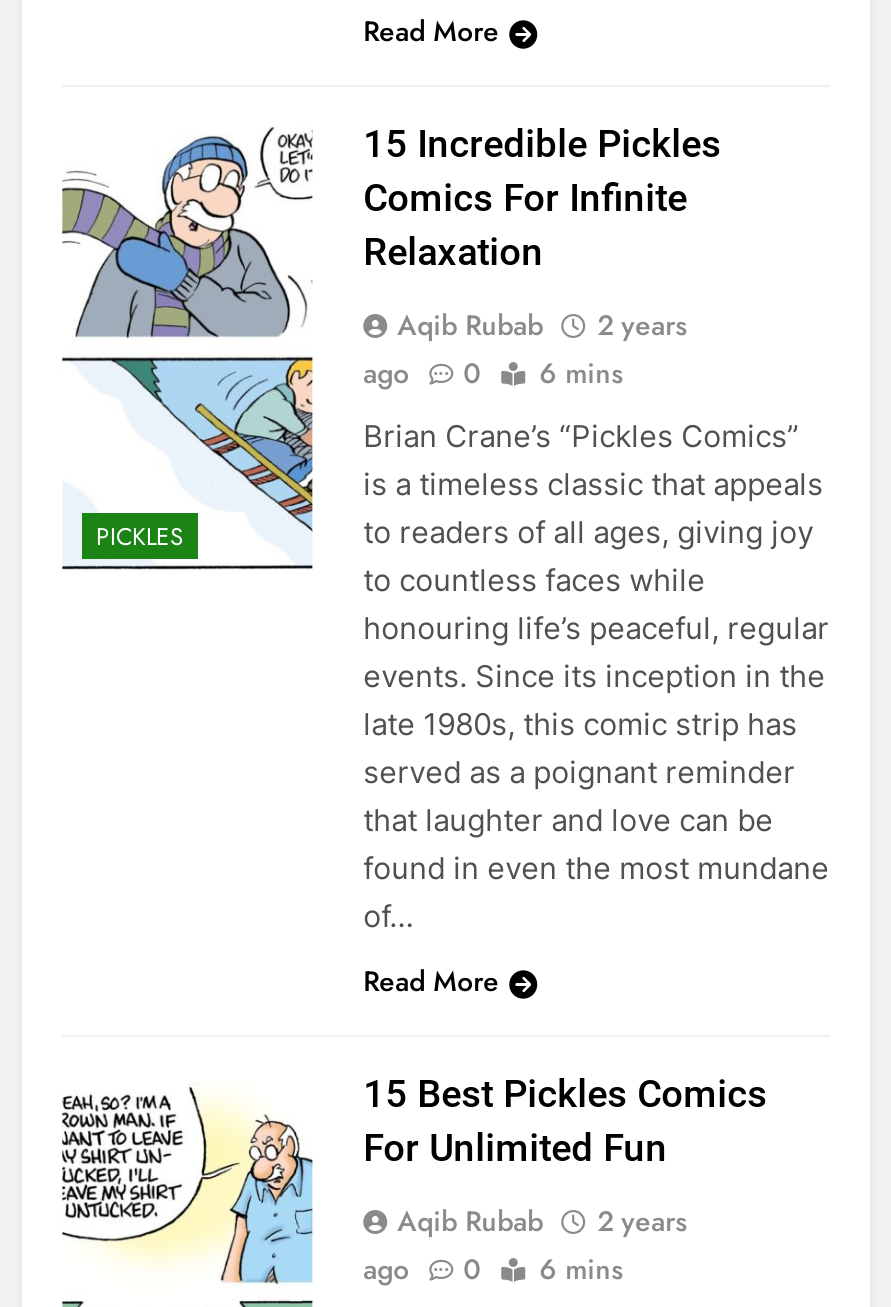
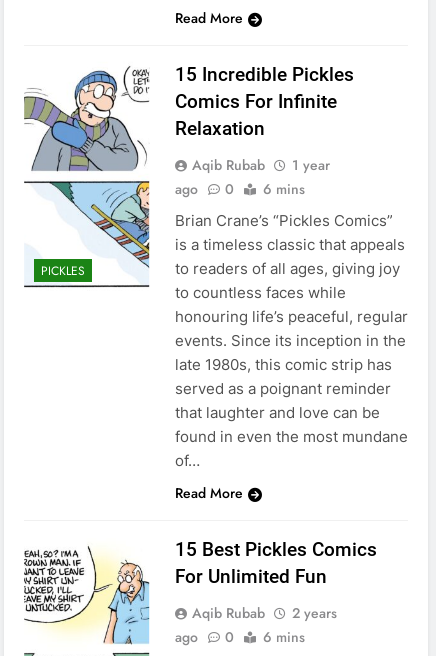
- Aqib Rubab 2 years
+ Aqib Rubab 1 year
